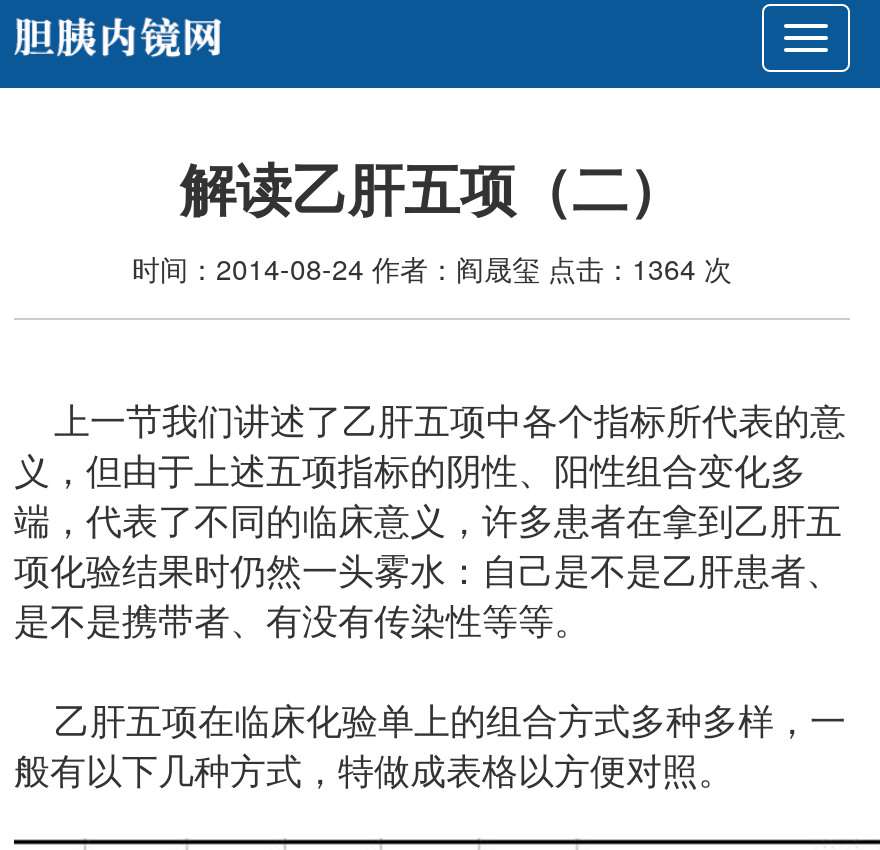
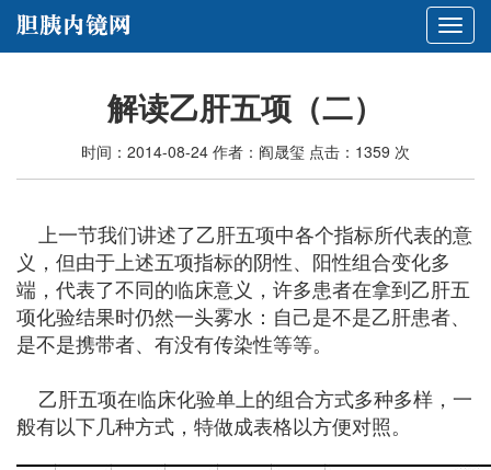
- 时间：2014-08-24 作者：阎晟玺 点击：1364 次
+ 时间：2014-08-24 作者：阎晟玺 点击：1359 次
